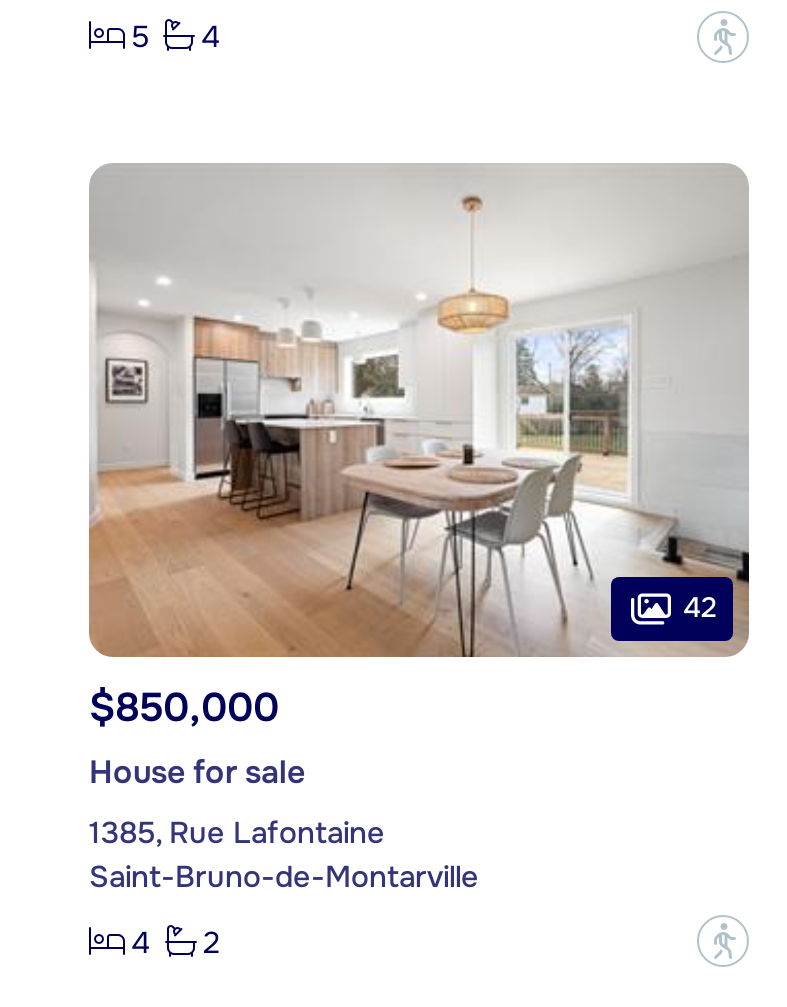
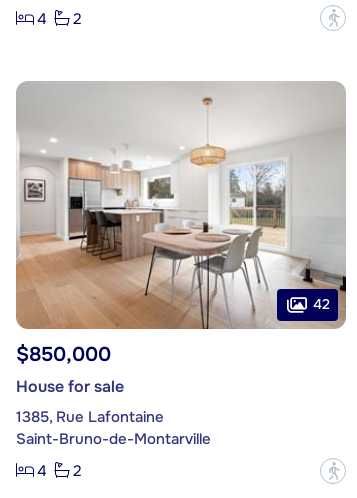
- 5

+ 2
